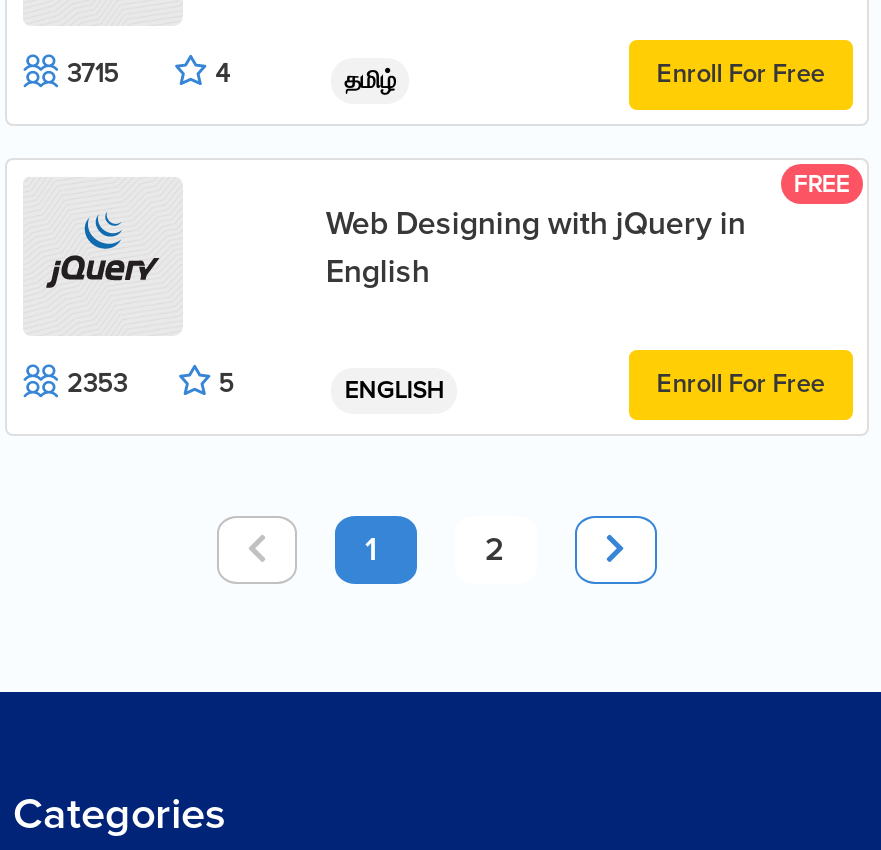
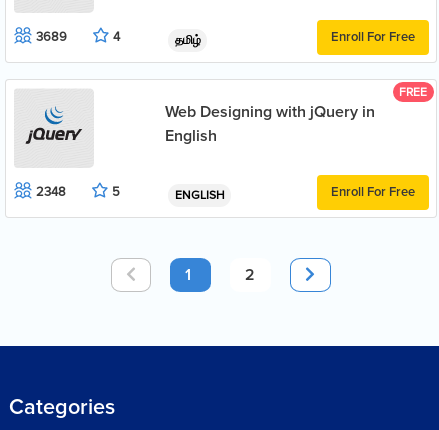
- 3715
+ 3689

- 2353
+ 2348
